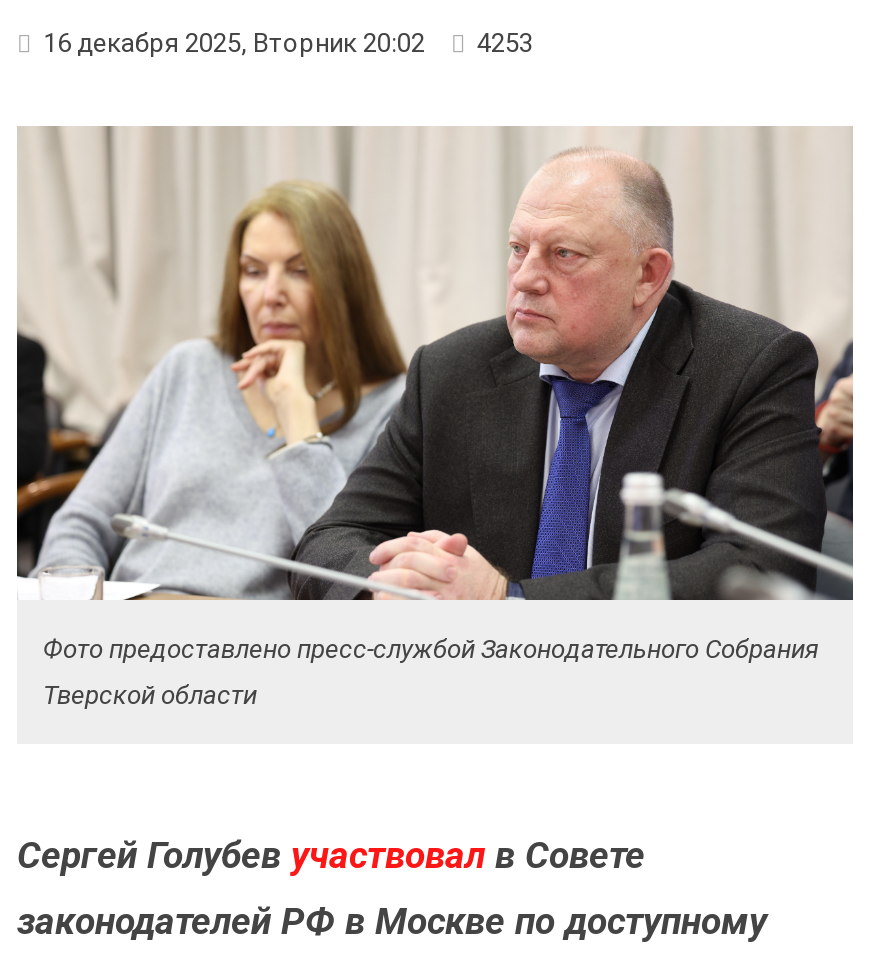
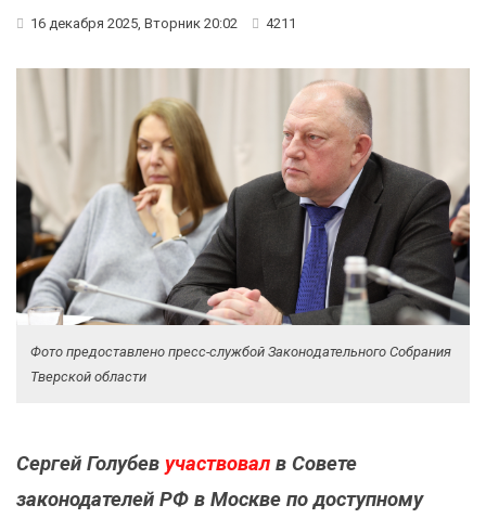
- 16 декабря 2025, Вторник 20:02 4253
+ 16 декабря 2025, Вторник 20:02 4211
